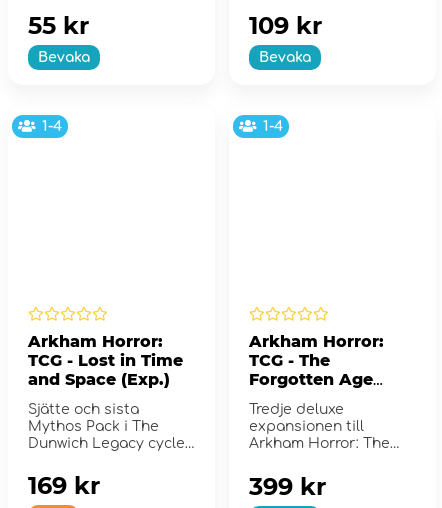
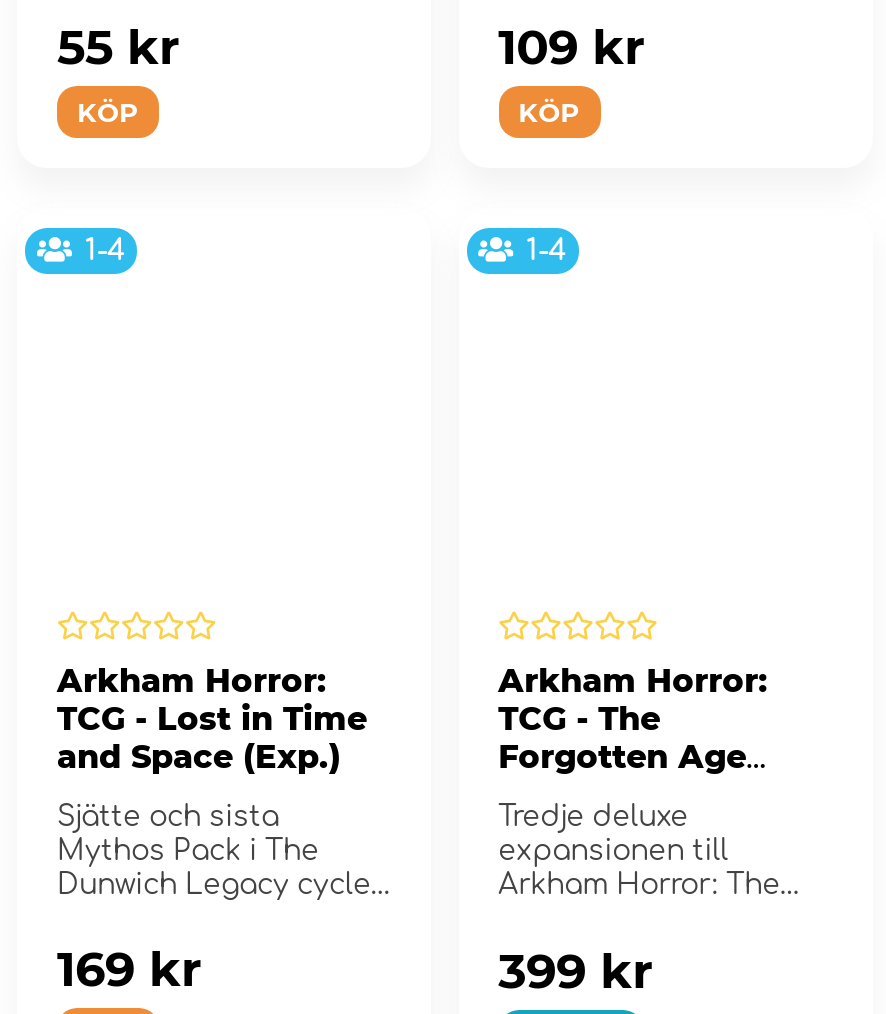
- Bevaka
+ KÖP

- Bevaka
+ KÖP
